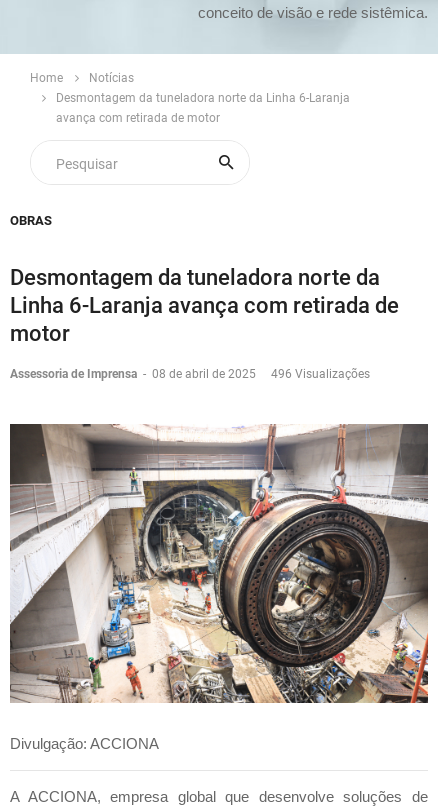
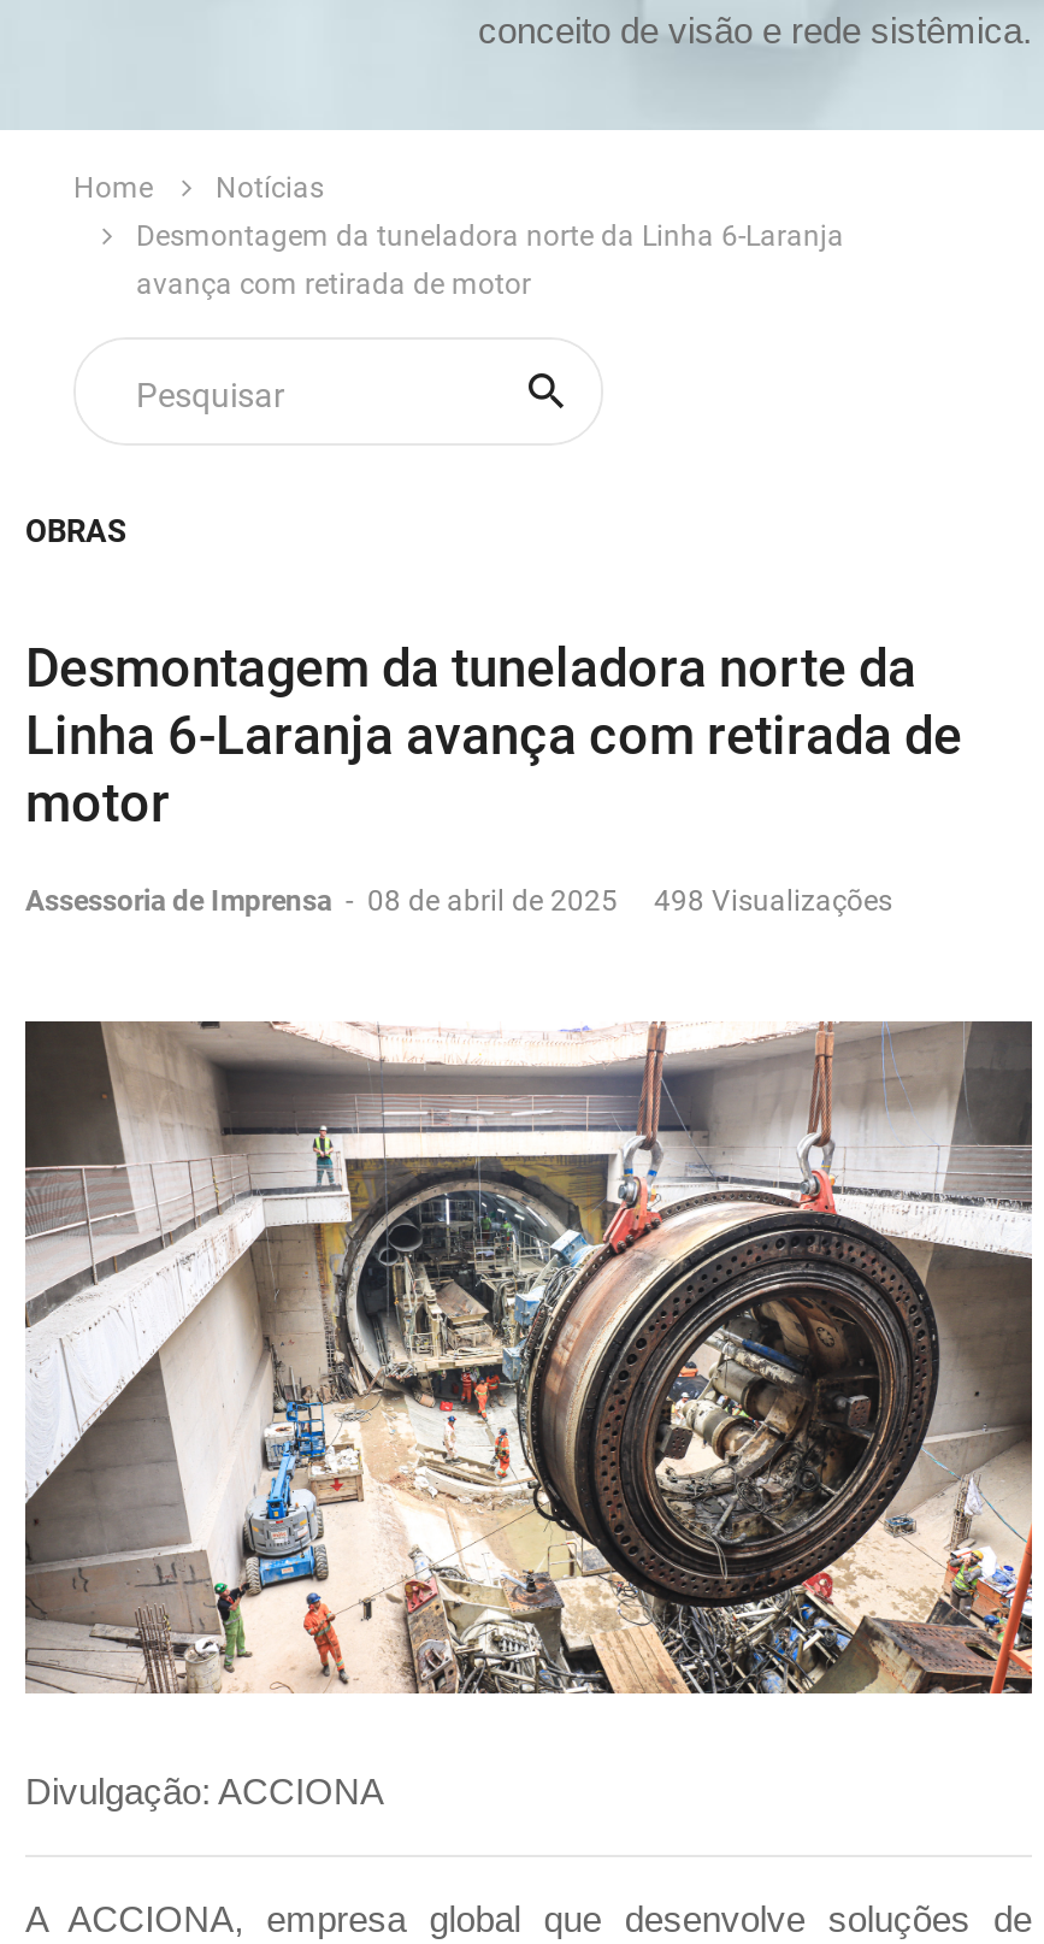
- 496 Visualizações
+ 498 Visualizações
